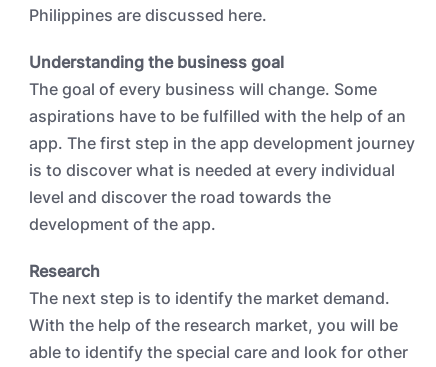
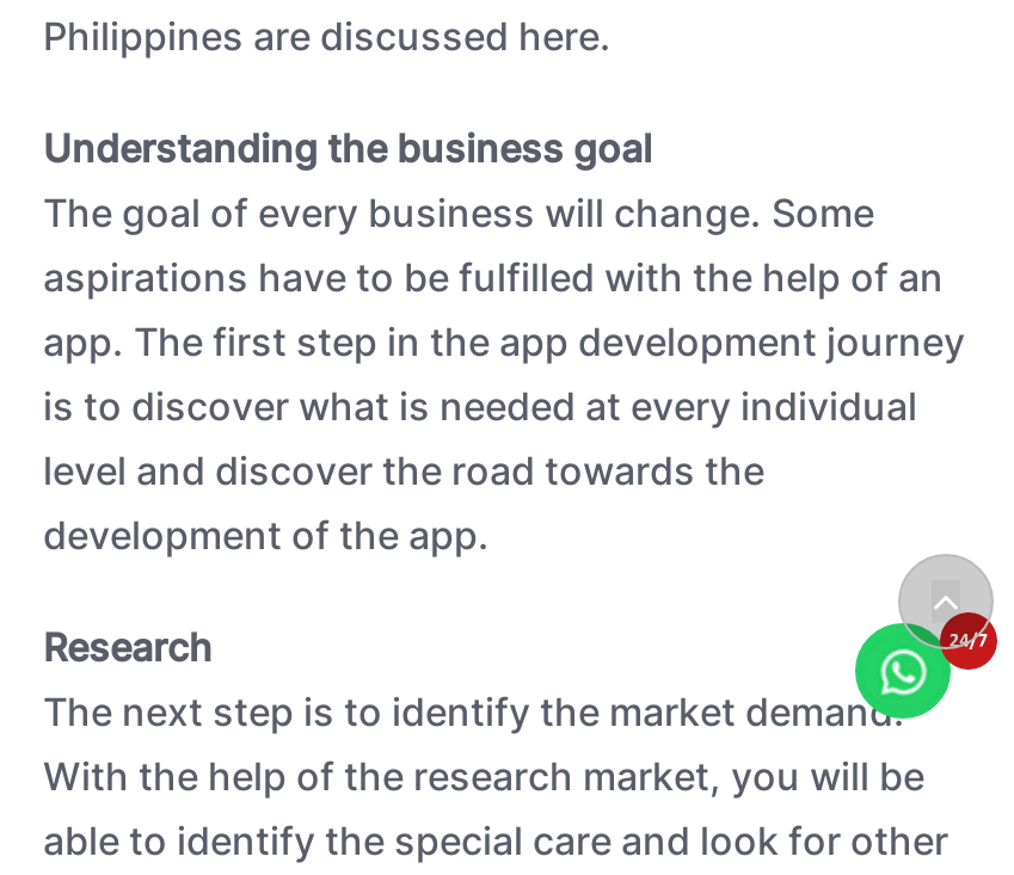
+ [image]
